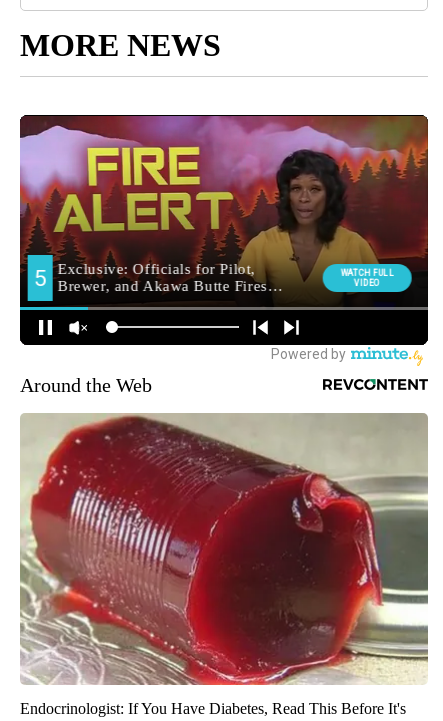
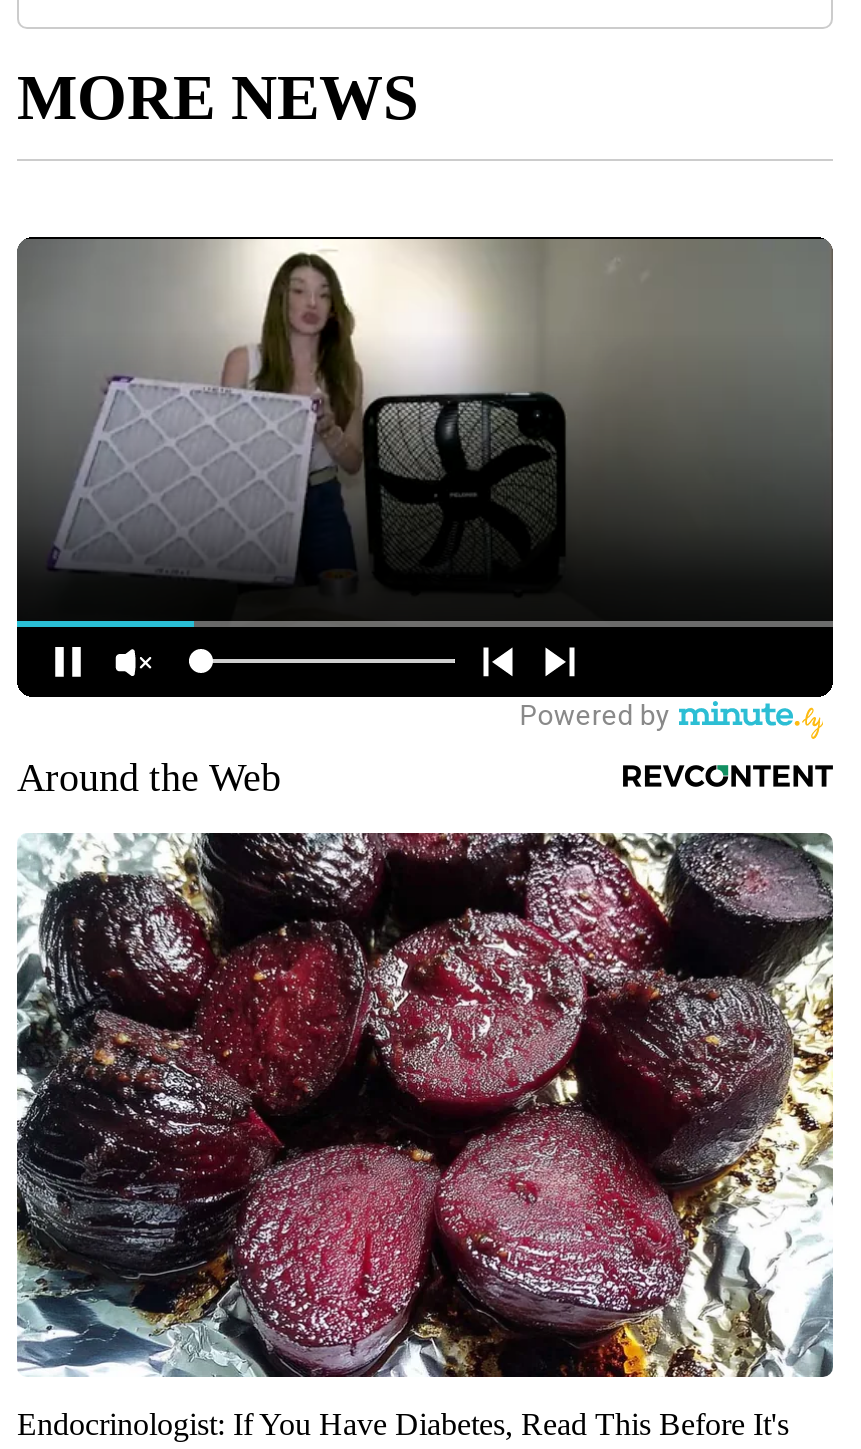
- [image]
+ [image]

- [image]
+ [image]
